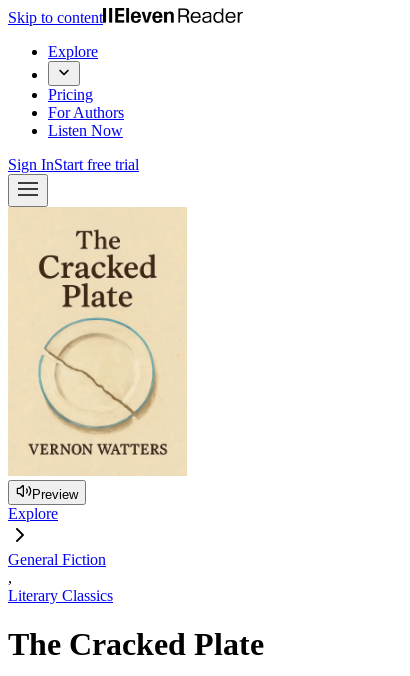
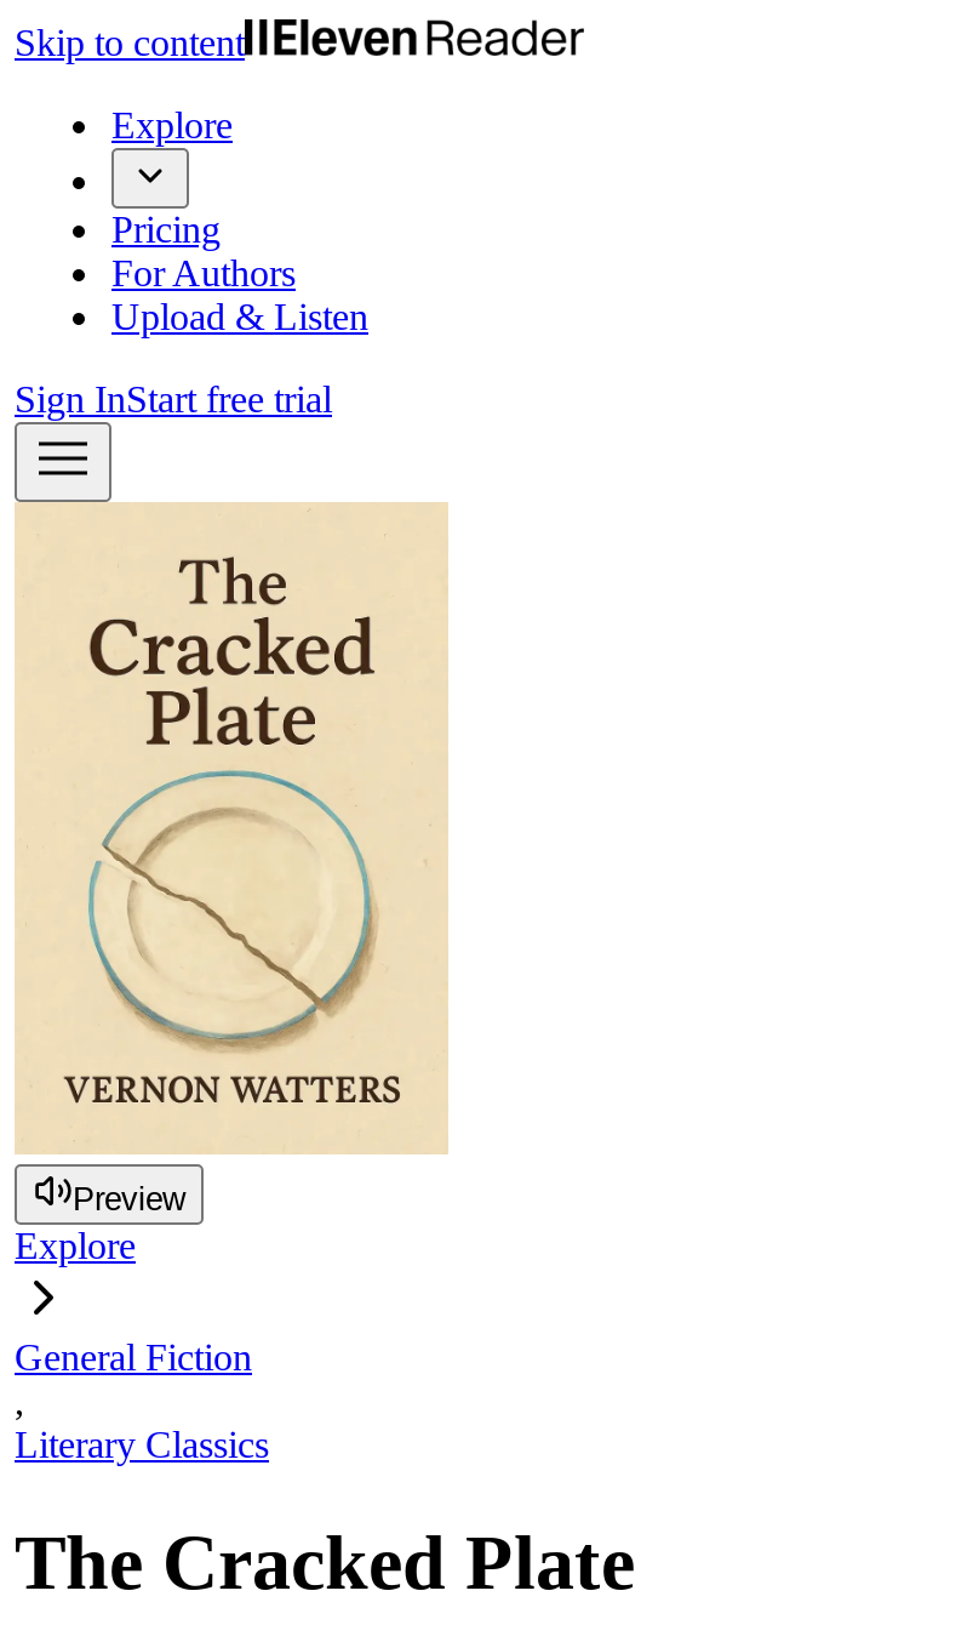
- Listen Now
+ Upload & Listen
